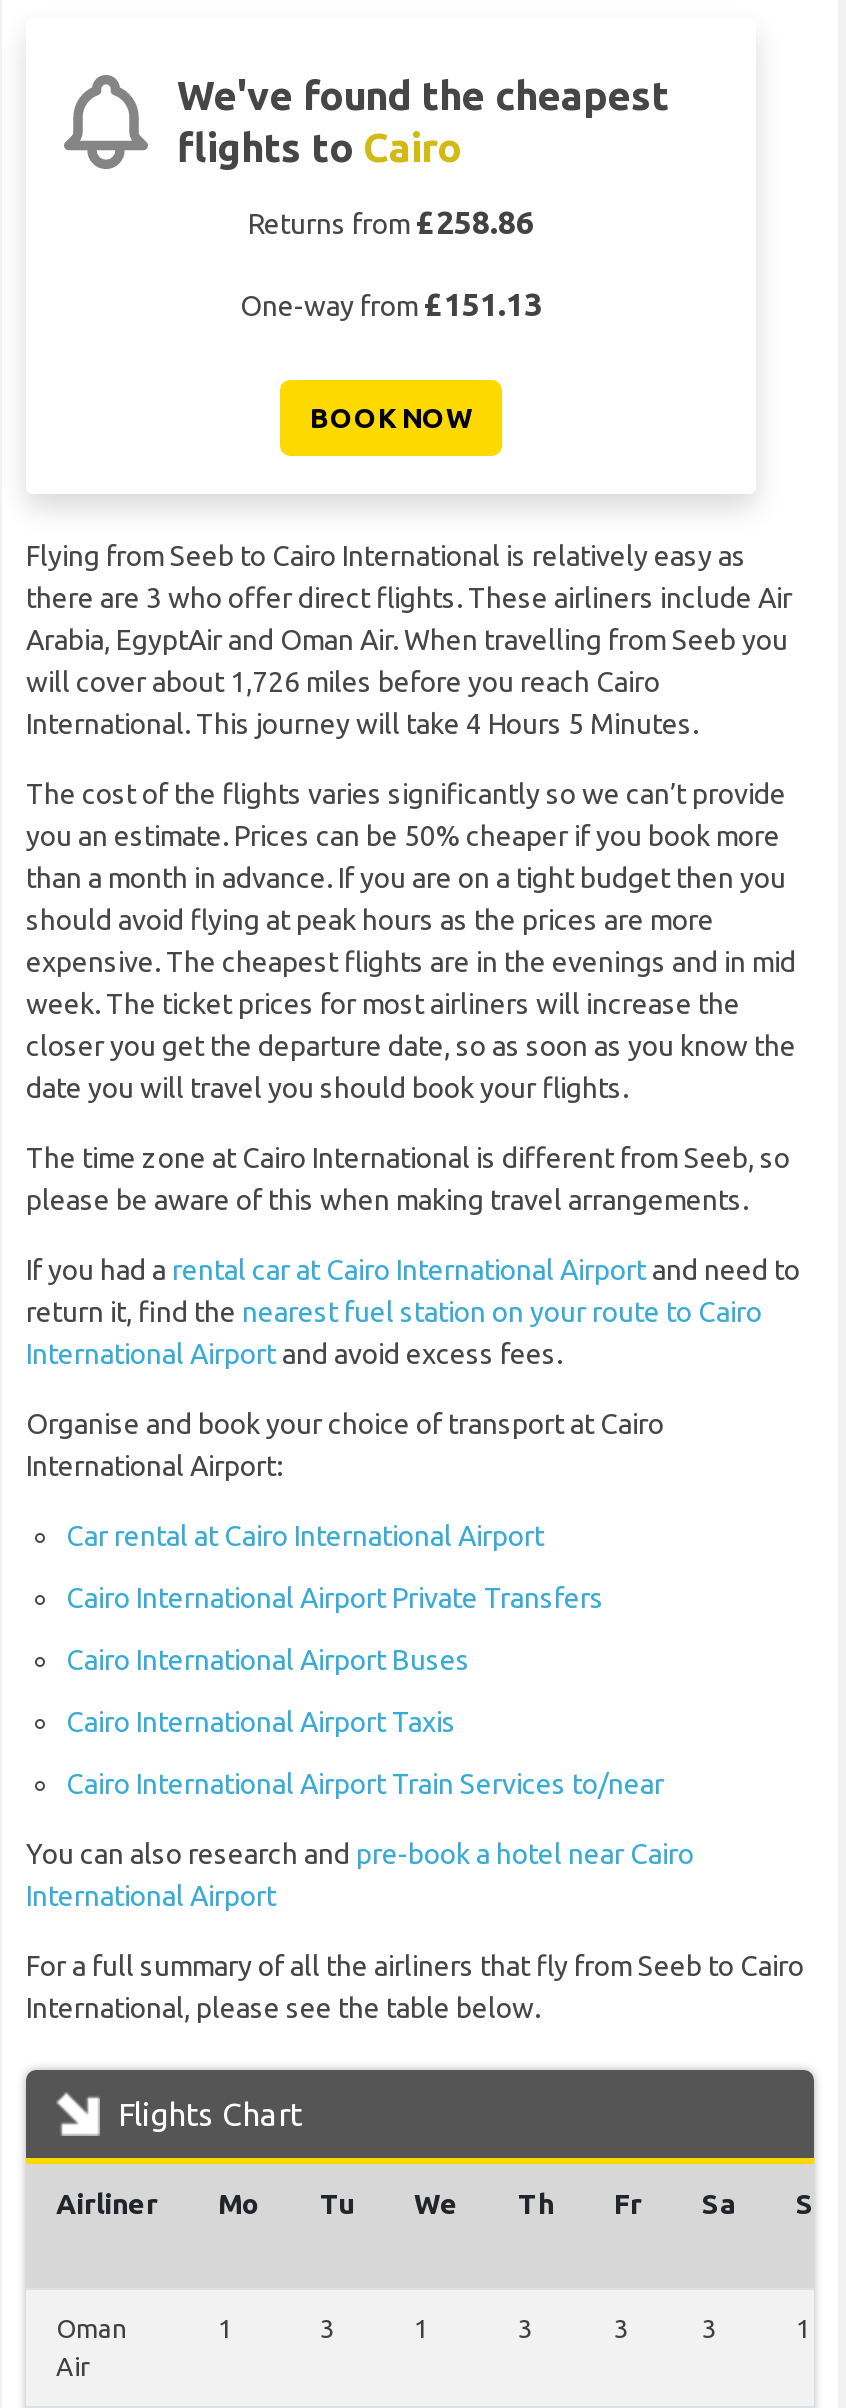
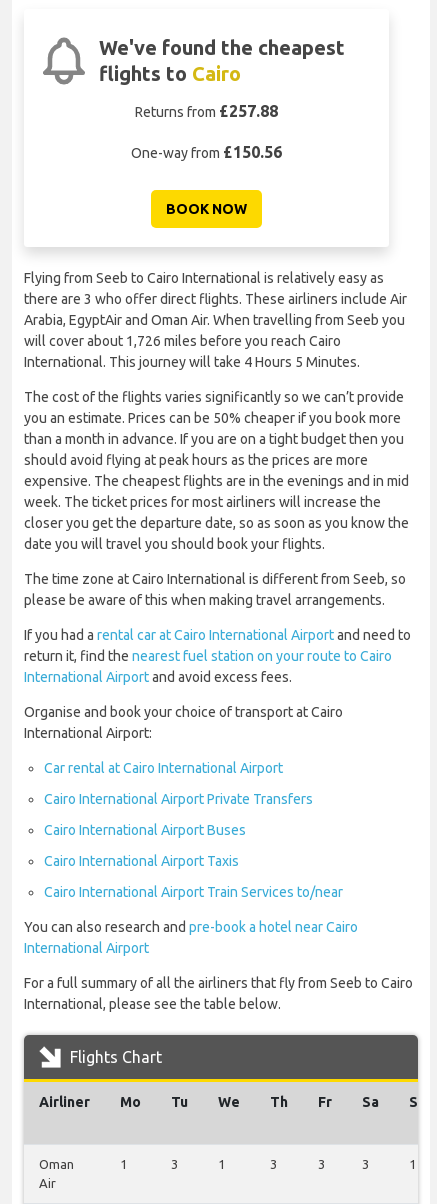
- Returns from £258.86
+ Returns from £257.88

- One-way from £151.13
+ One-way from £150.56
